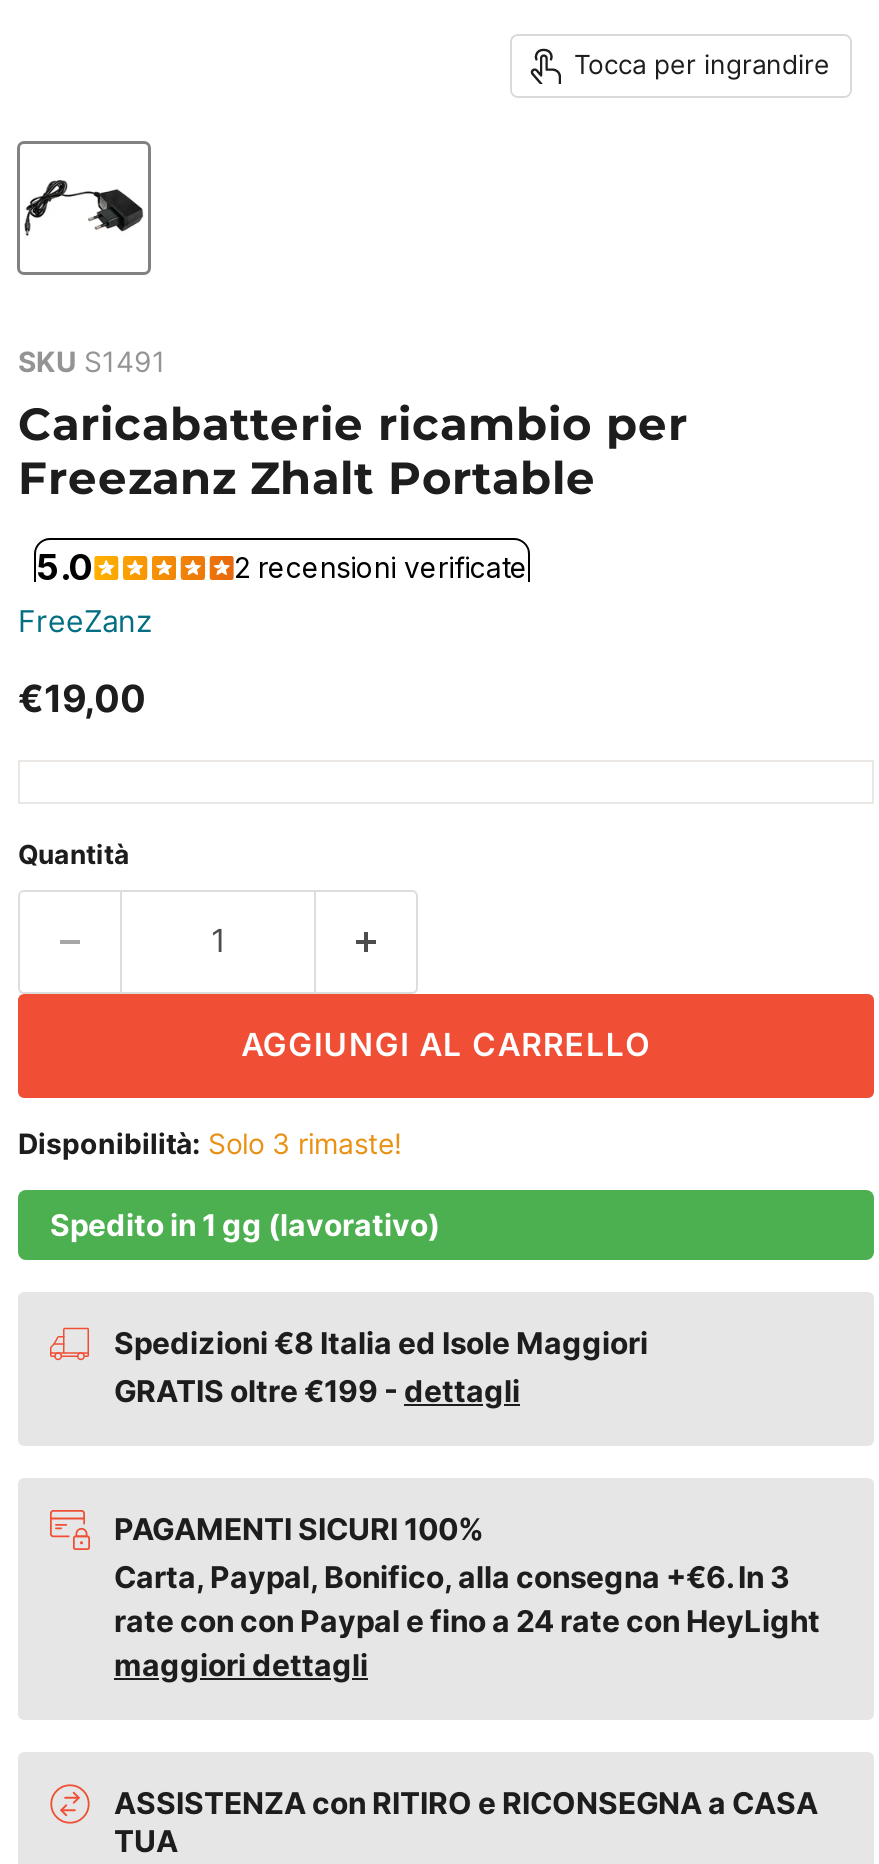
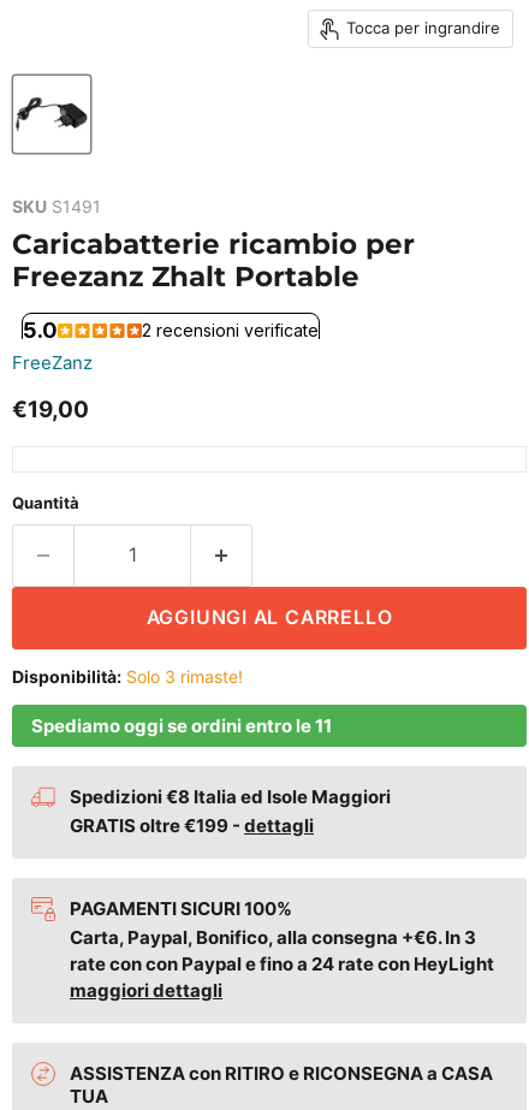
- Spedito in 1 gg (lavorativo)
+ Spediamo oggi se ordini entro le 11
